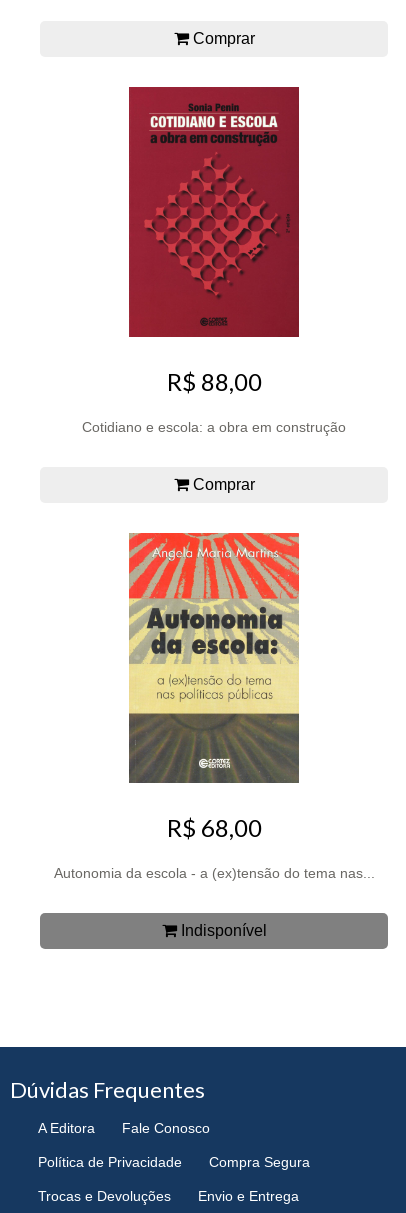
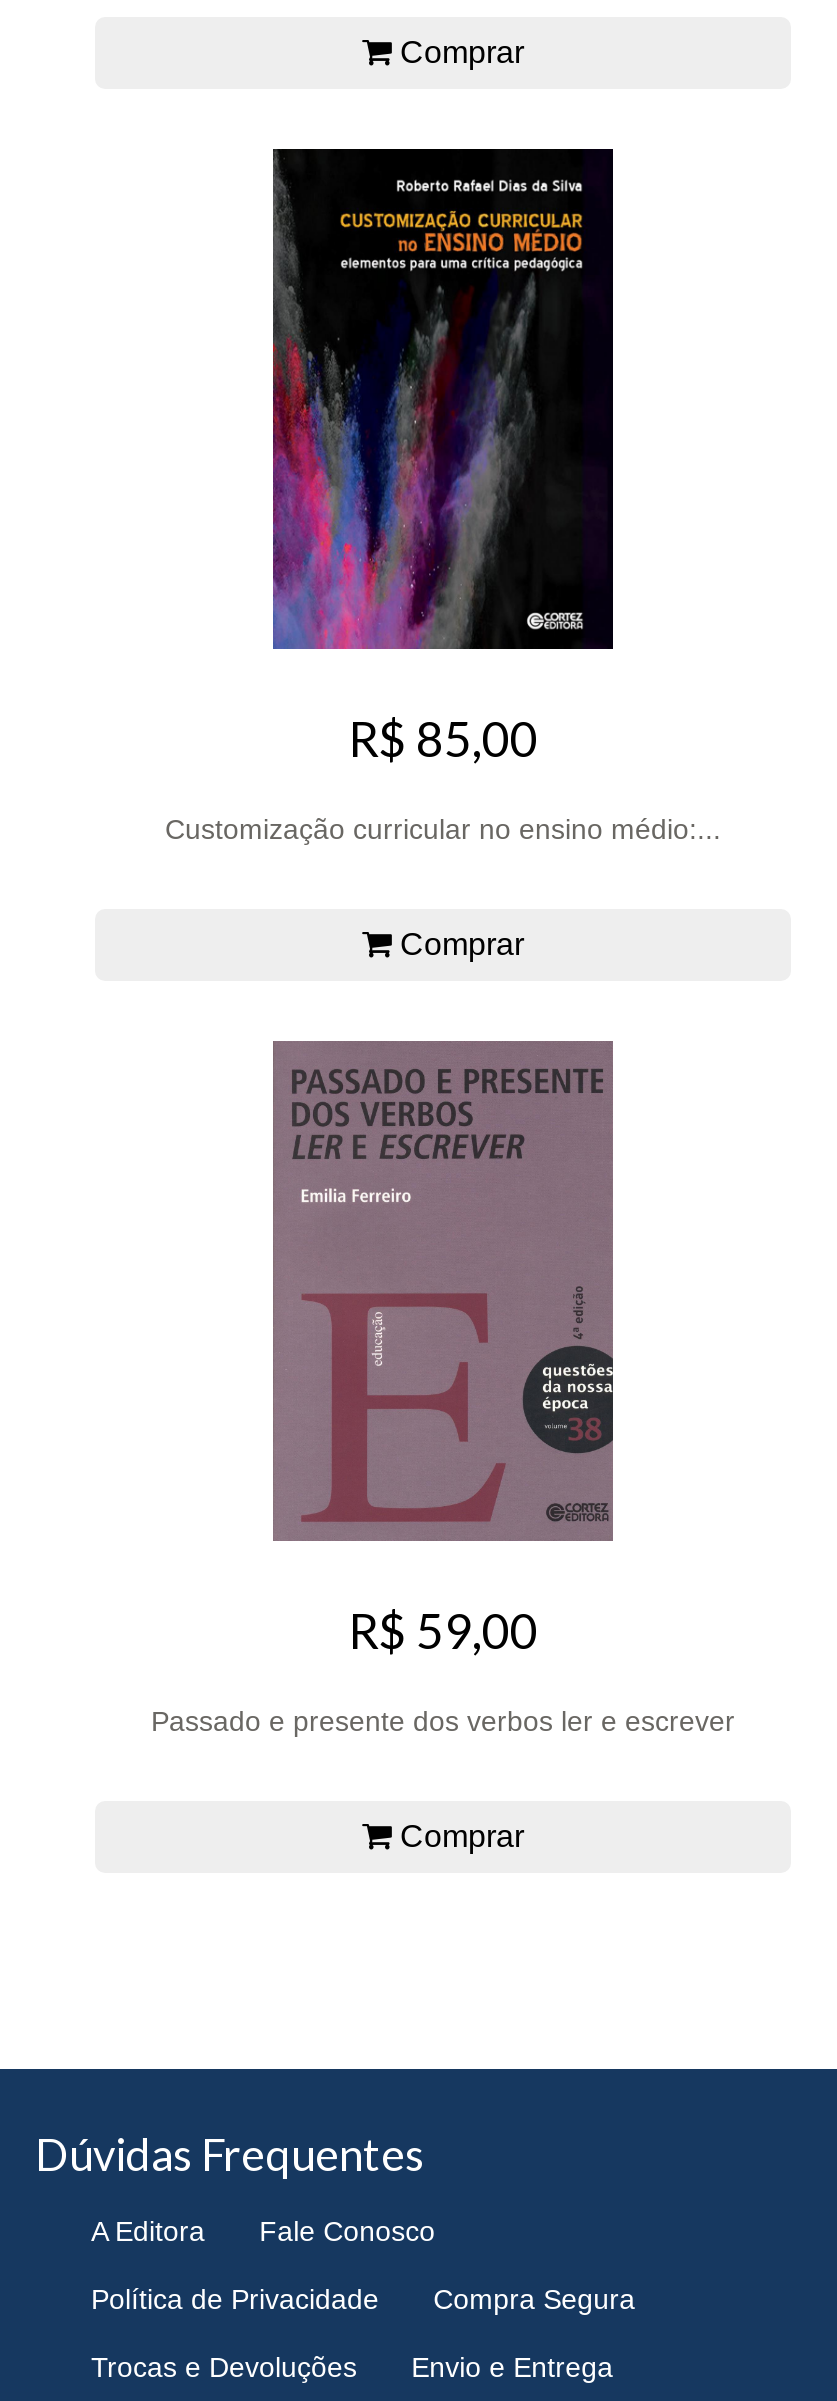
- [image]
- R$ 88,00
+ [image]
+ R$ 85,00

- Cotidiano e escola: a obra em construção
+ Customização curricular no ensino médio:...

- [image]
- R$ 68,00
+ [image]
+ R$ 59,00

- Autonomia da escola - a (ex)tensão do tema nas...
+ Passado e presente dos verbos ler e escrever

- Indisponível
+ Comprar
